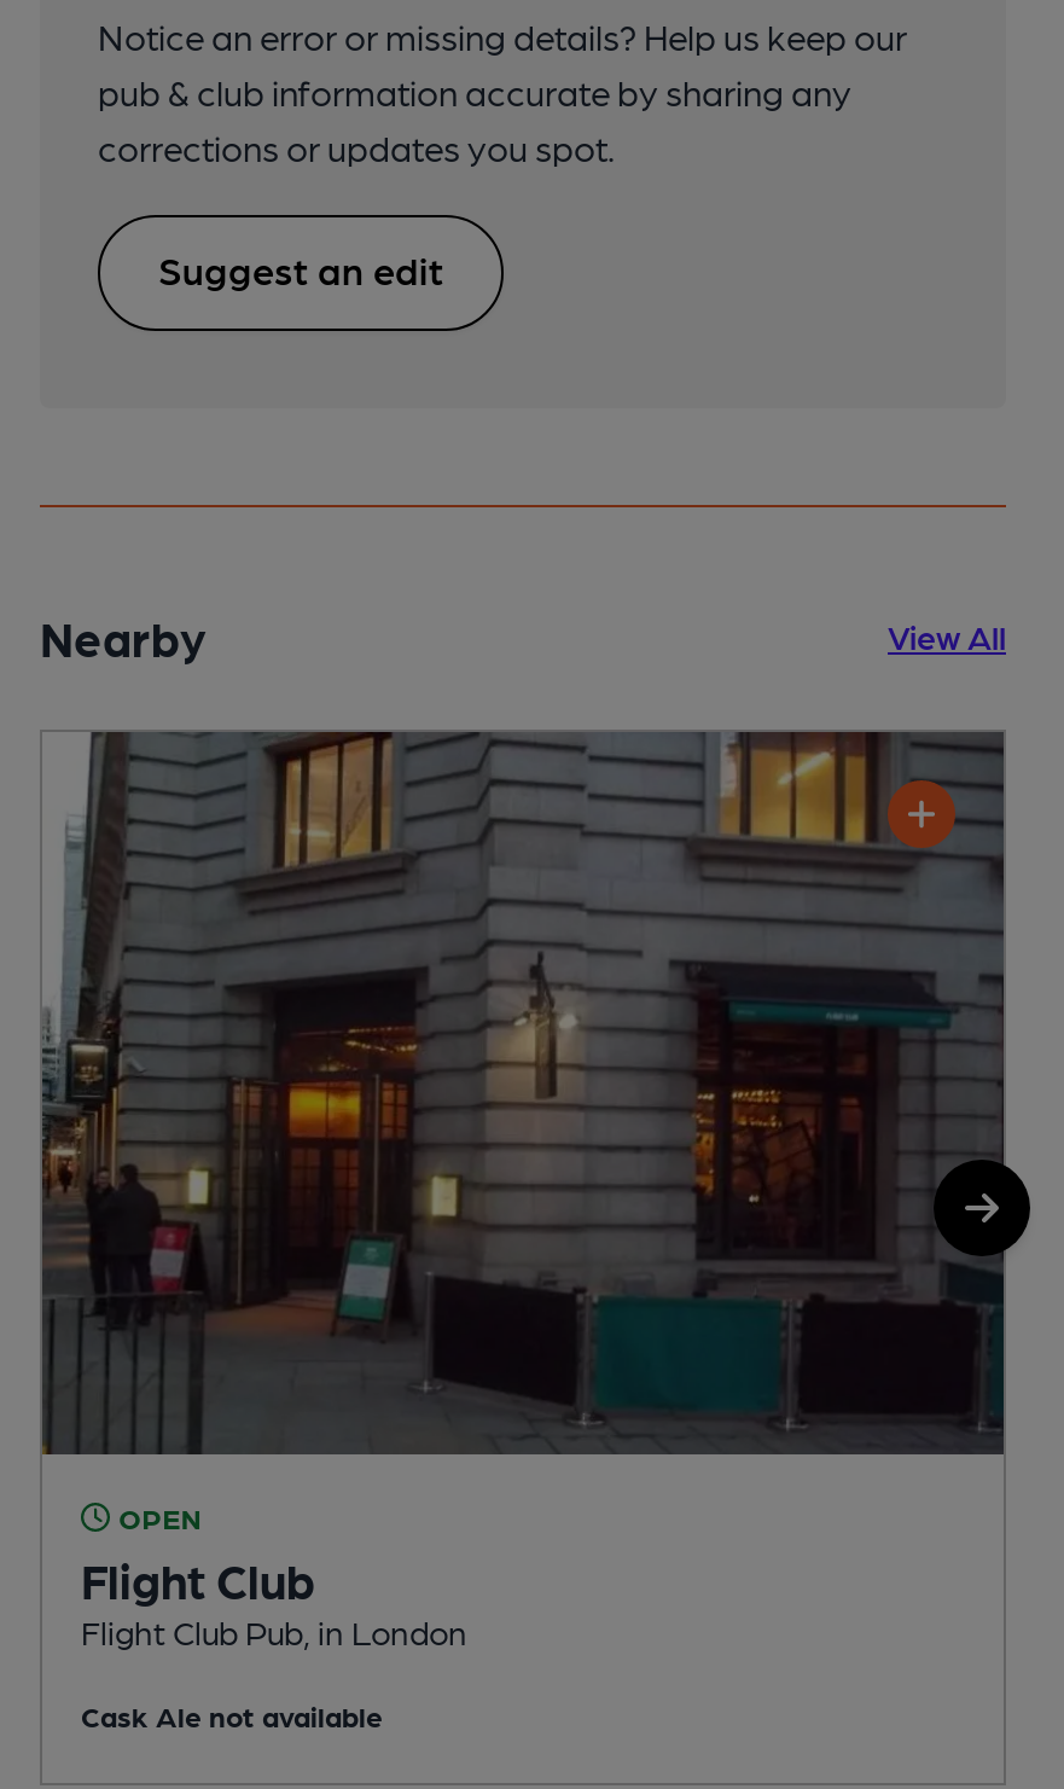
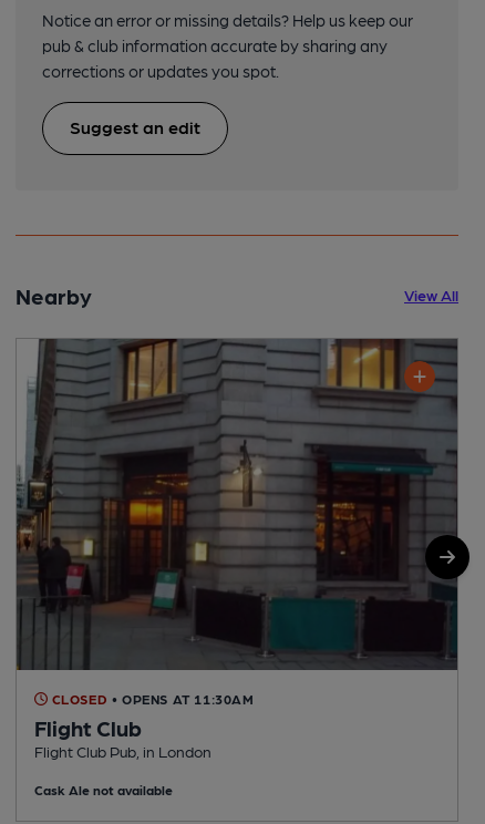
- OPEN
+ CLOSED • OPENS AT 11:30AM
